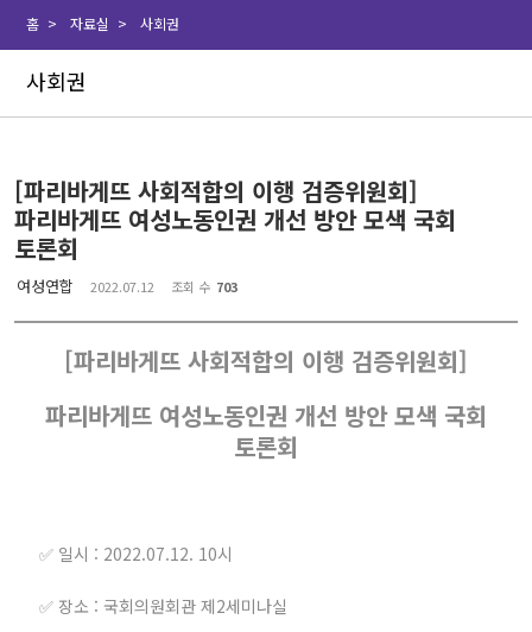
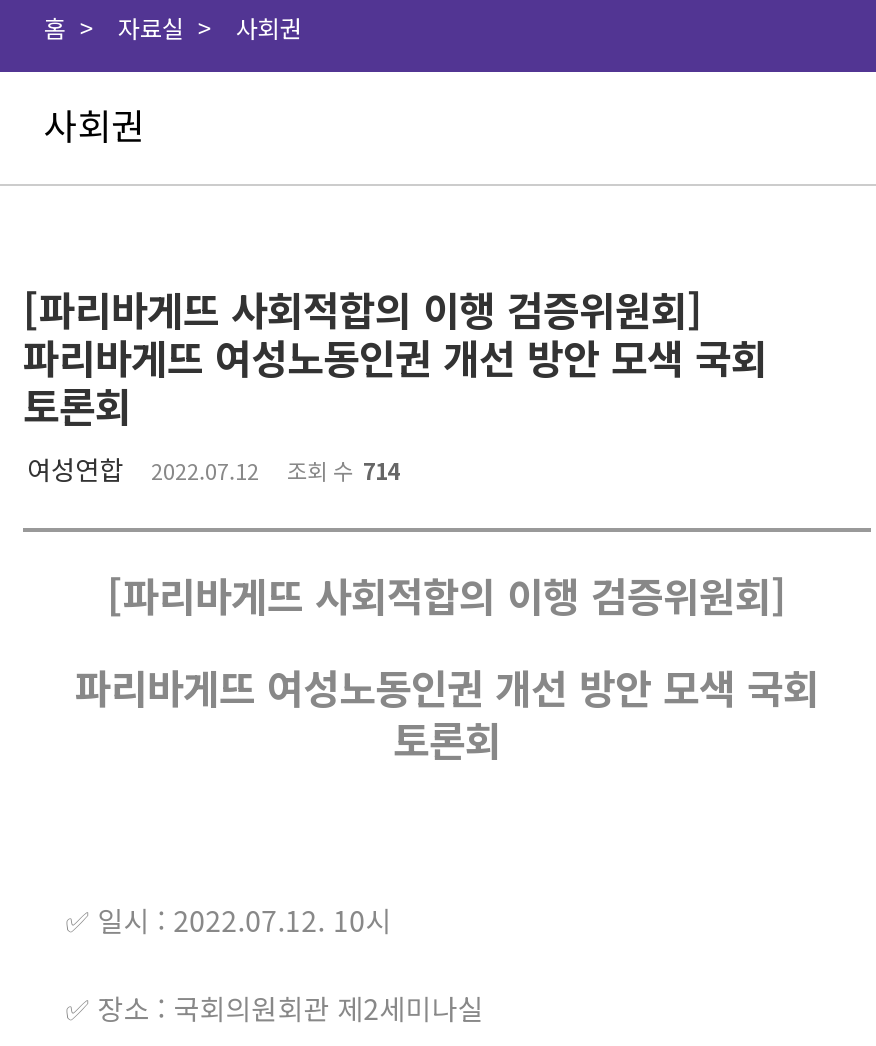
- 여성연합 2022.07.12 조회 수 703
+ 여성연합 2022.07.12 조회 수 714
